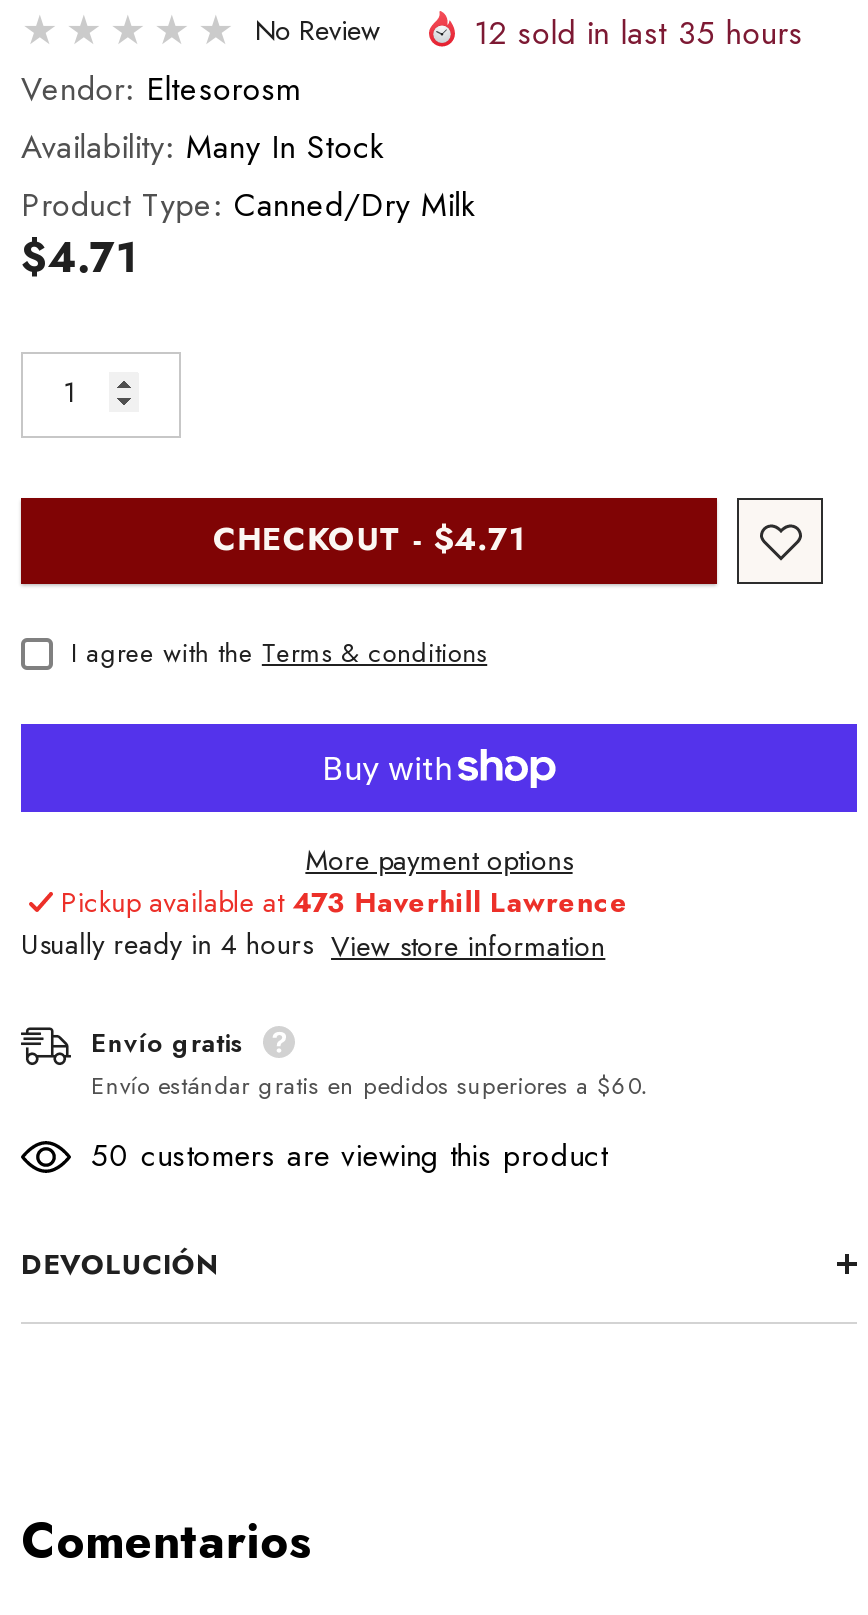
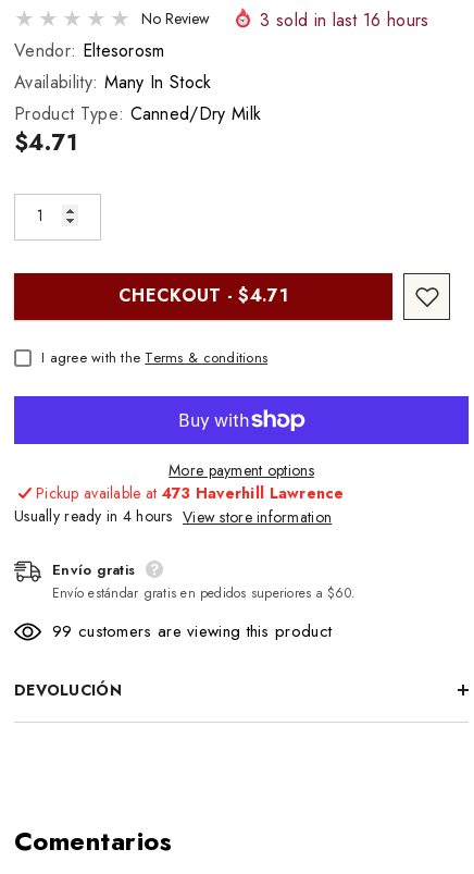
- 12 sold in last 35 hours
+ 3 sold in last 16 hours

- 50 customers are viewing this product
+ 99 customers are viewing this product
